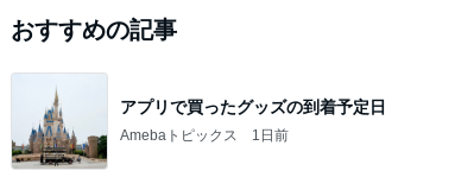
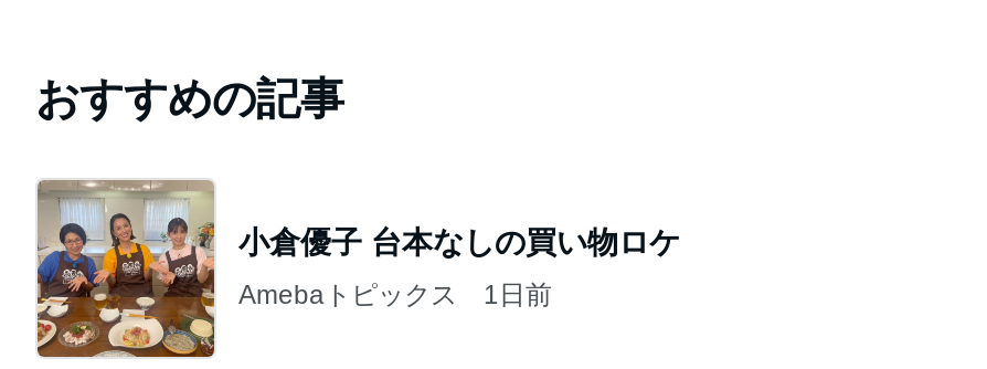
- [image]
- アプリで買ったグッズの到着予定日
+ [image]
+ 小倉優子 台本なしの買い物ロケ
